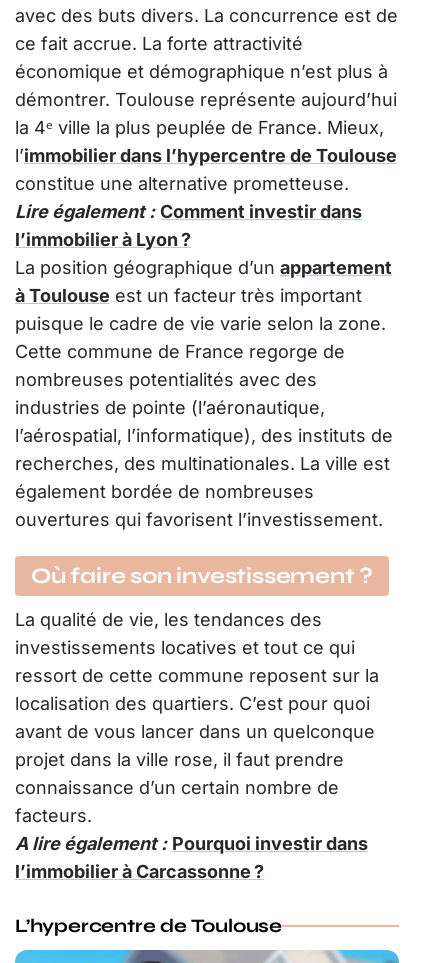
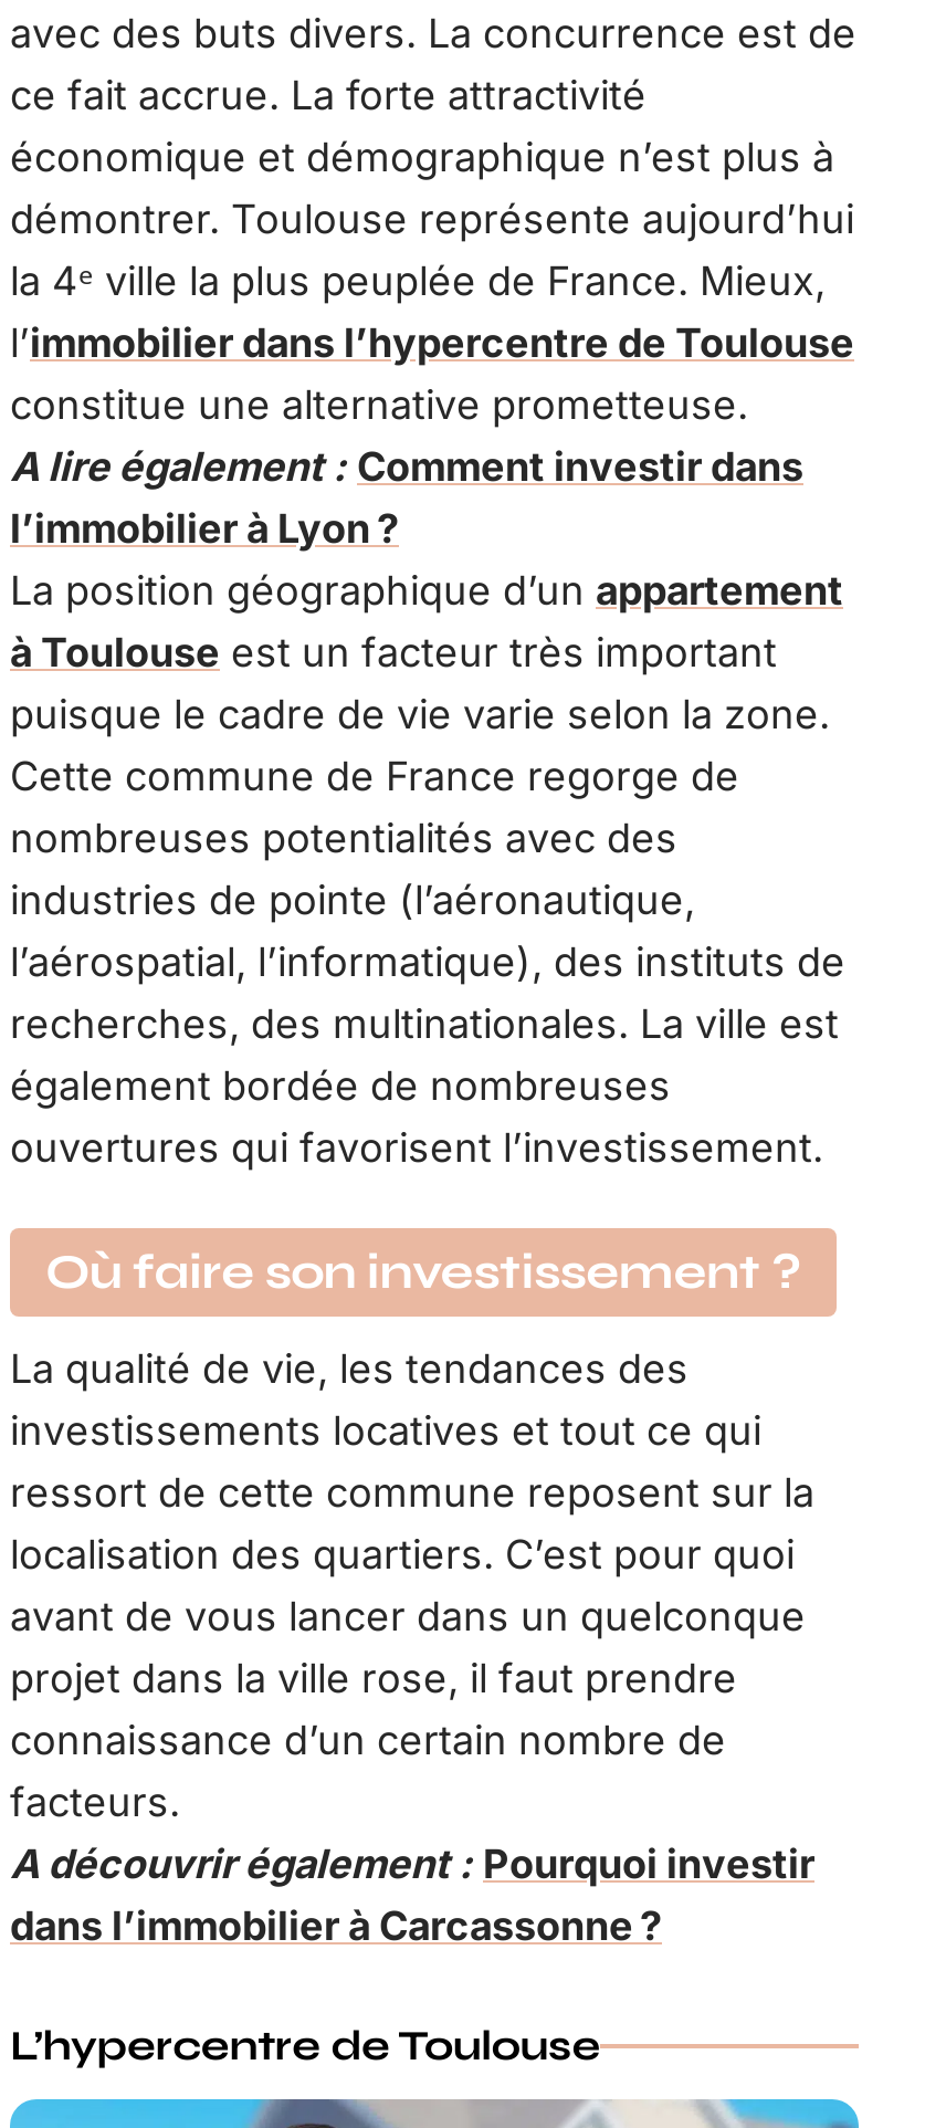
- Lire également : Comment investir dans
+ A lire également : Comment investir dans

- A lire également : Pourquoi investir dans
- l’immobilier à Carcassonne ?
+ A découvrir également : Pourquoi investir
+ dans l’immobilier à Carcassonne ?
